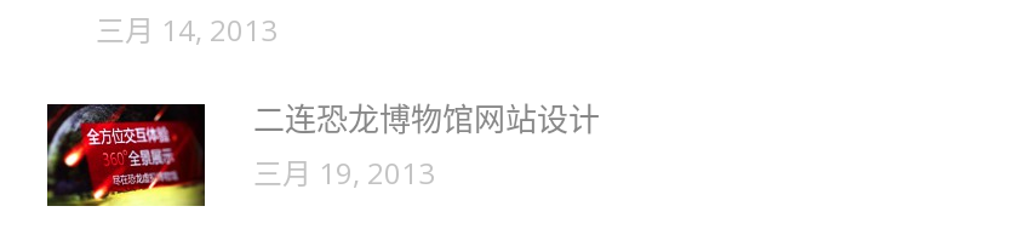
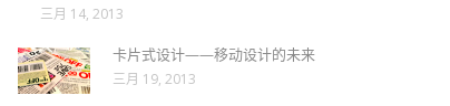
- [image]
- 二连恐龙博物馆网站设计
+ [image]
+ 卡片式设计——移动设计的未来
